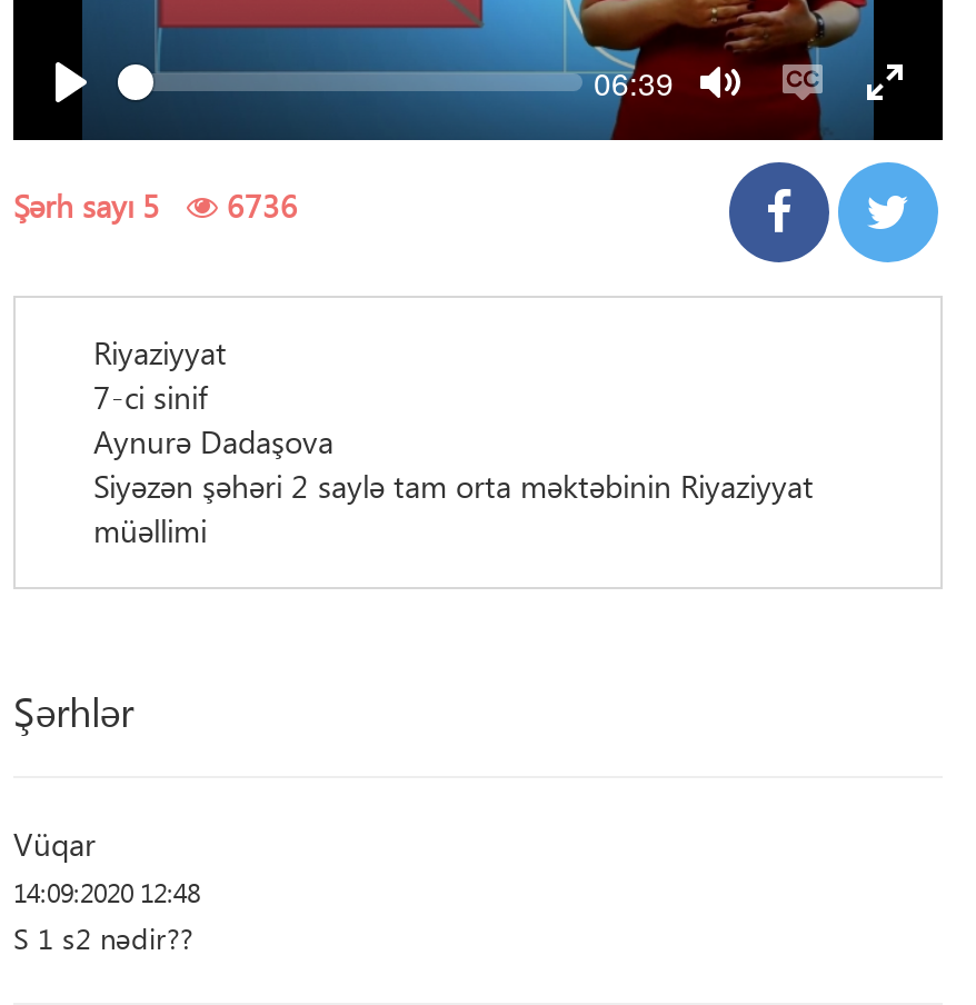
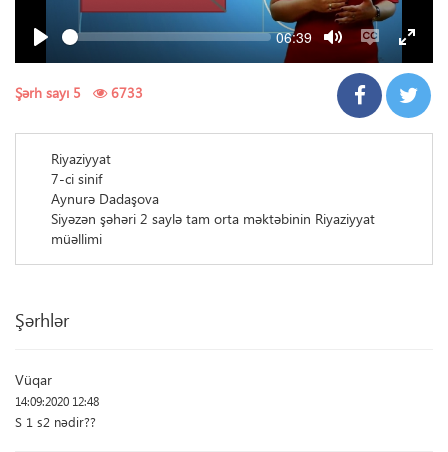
- Şərh sayı 5 6736
+ Şərh sayı 5 6733
